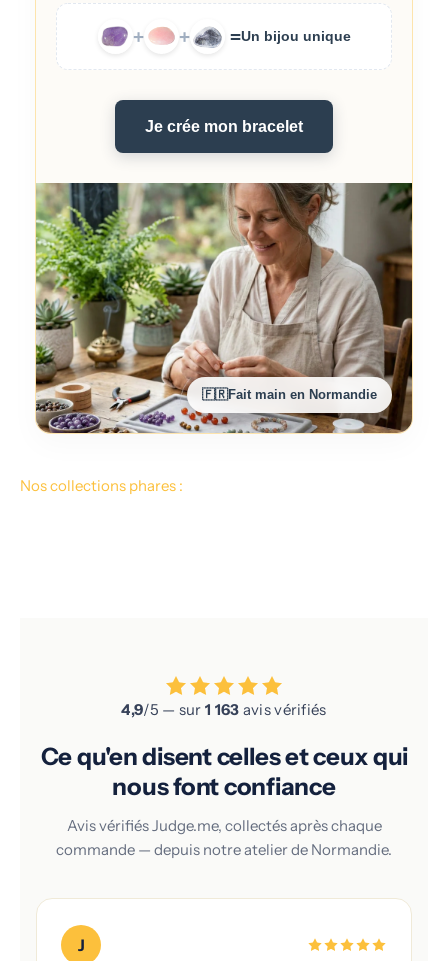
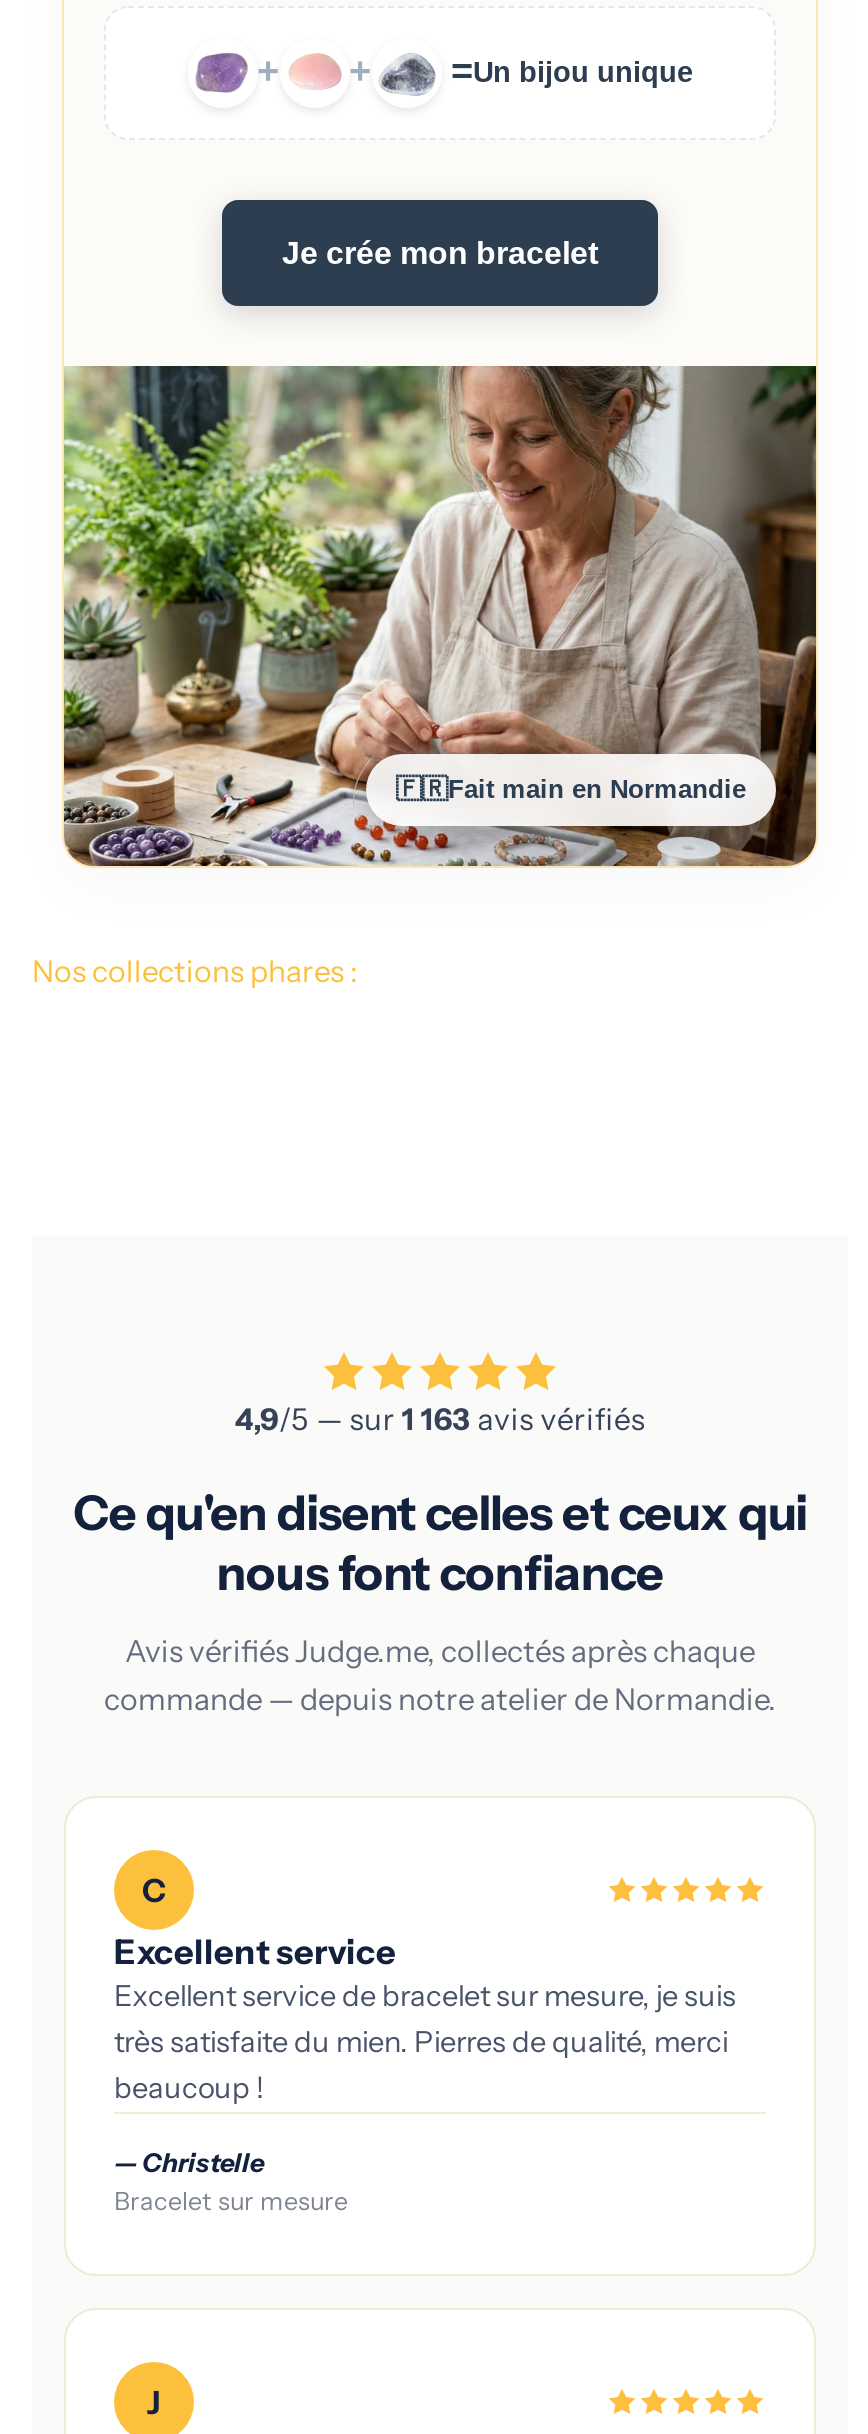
+ C
+ Excellent service
+ Excellent service de bracelet sur mesure, je suis
+ très satisfaite du mien. Pierres de qualité, merci
+ beaucoup !
+ — Christelle
+ Bracelet sur mesure
